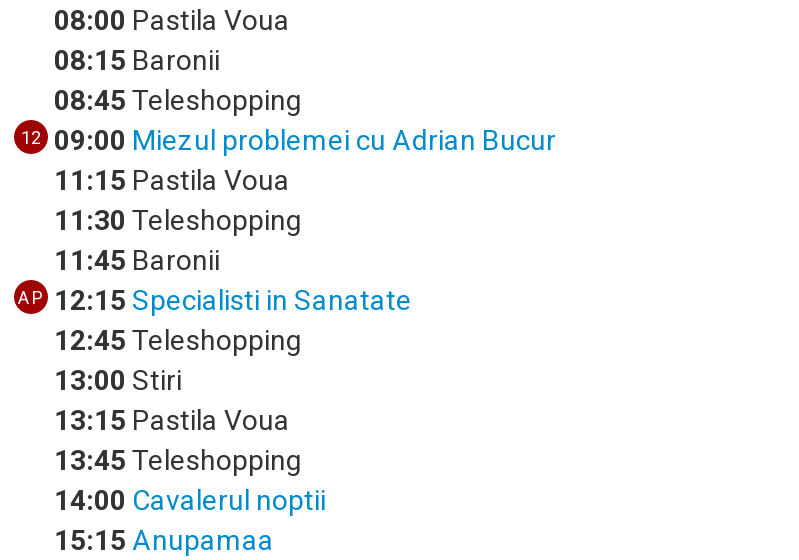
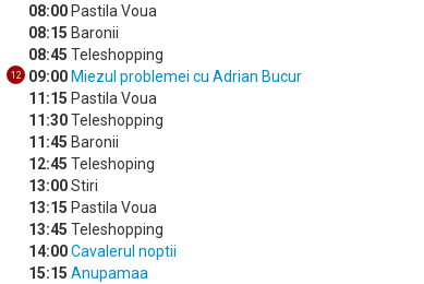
- 12:15 Specialisti in Sanatate
- AP
- 12:45 Teleshopping
+ 12:45 Teleshoping
